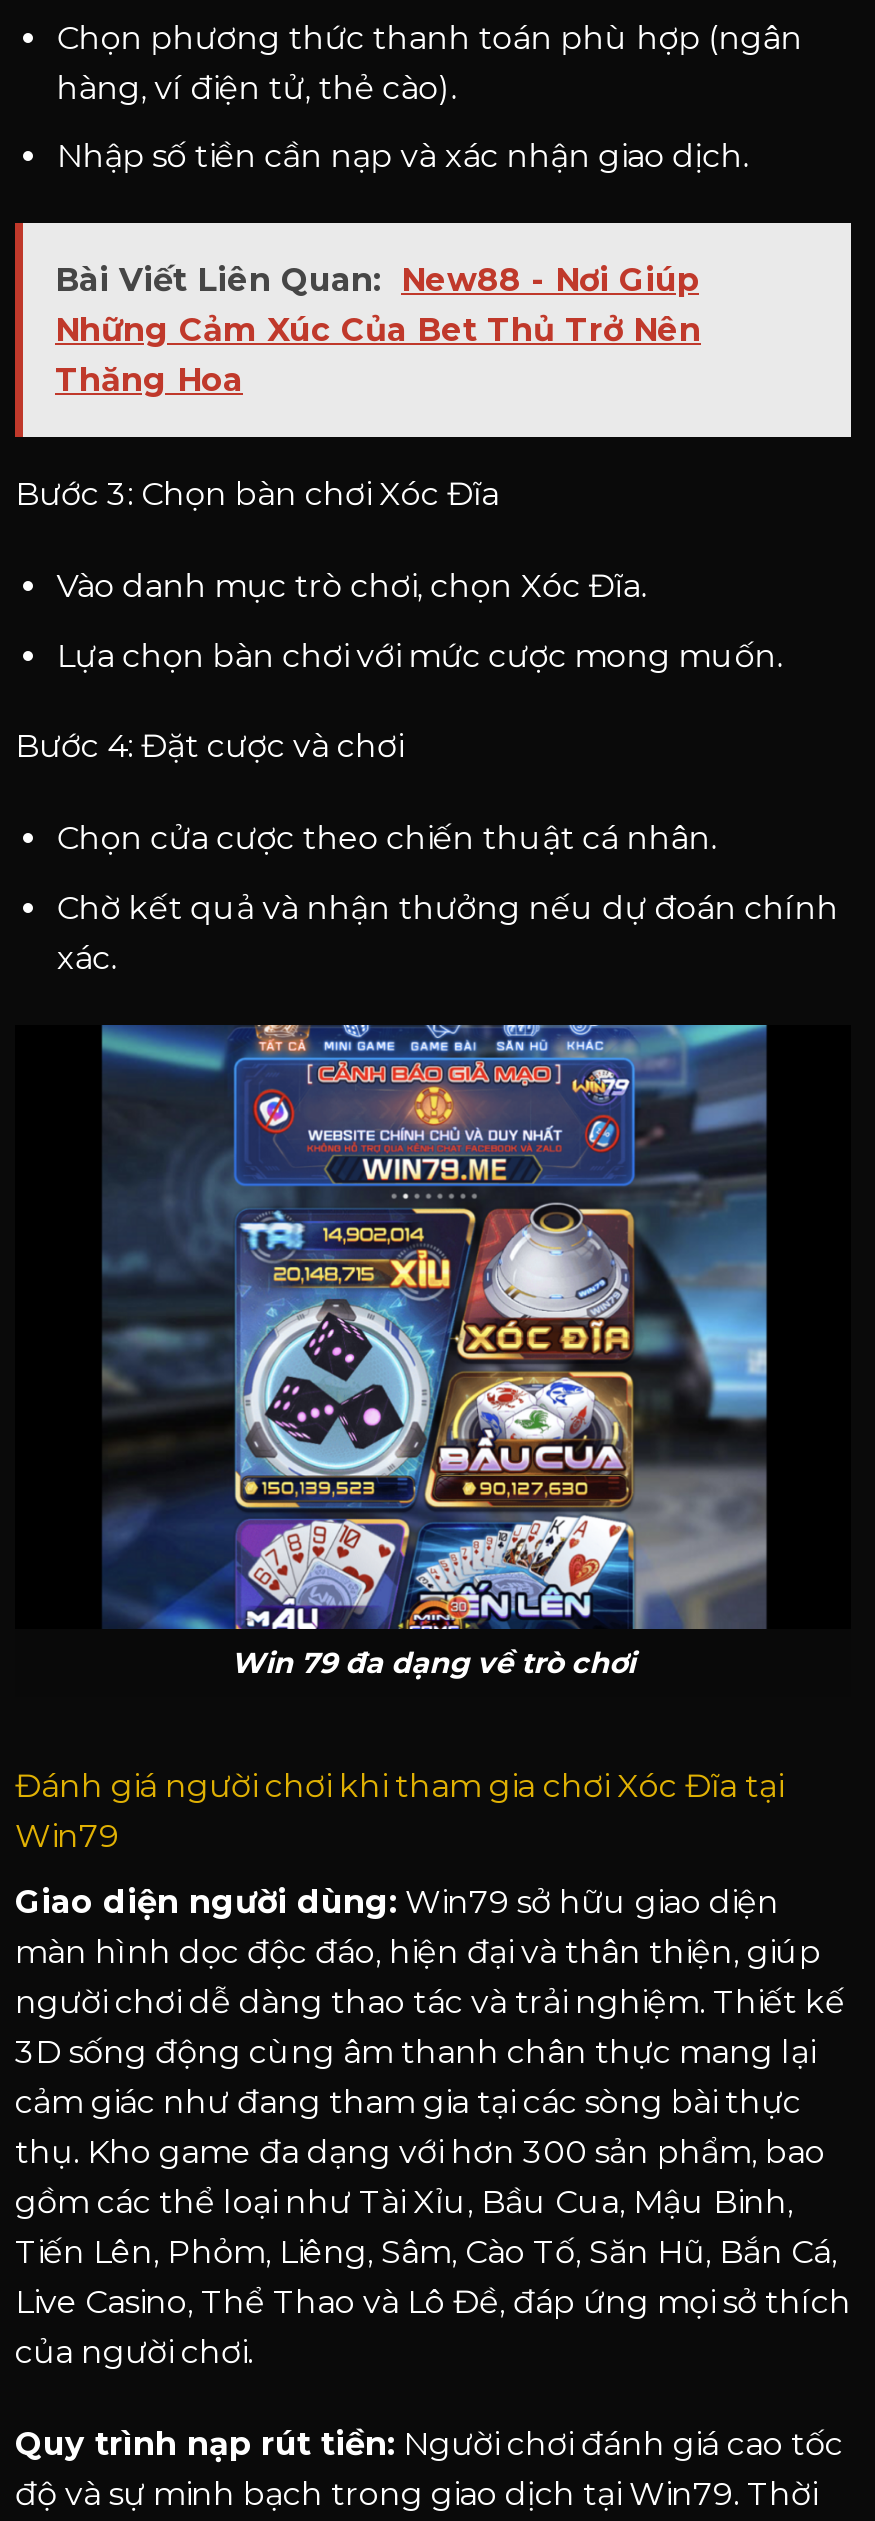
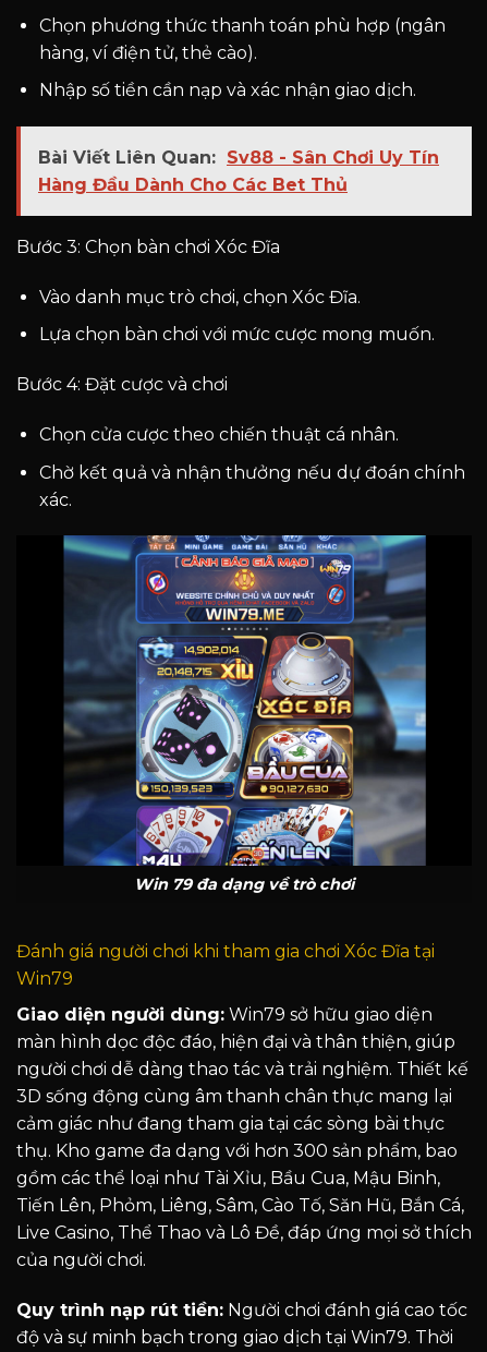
- Bài Viết Liên Quan: New88 - Nơi Giúp
- Những Cảm Xúc Của Bet Thủ Trở Nên
- Thăng Hoa
+ Bài Viết Liên Quan: Sv88 - Sân Chơi Uy Tín
+ Hàng Đầu Dành Cho Các Bet Thủ
